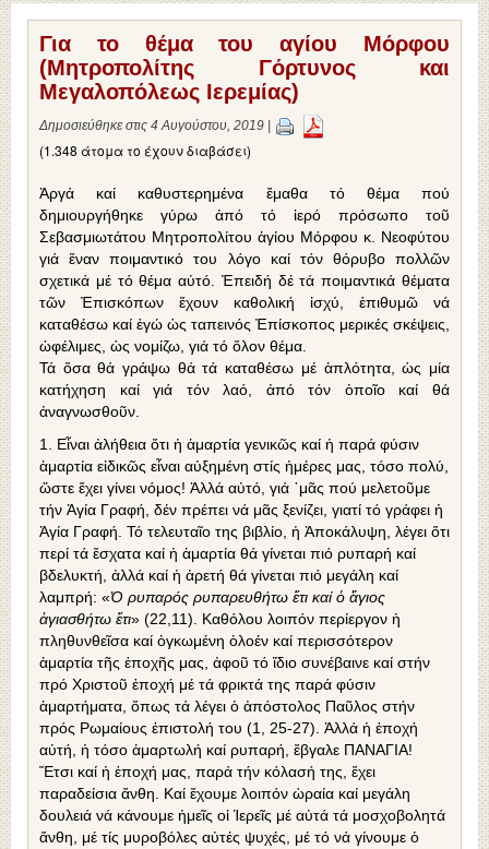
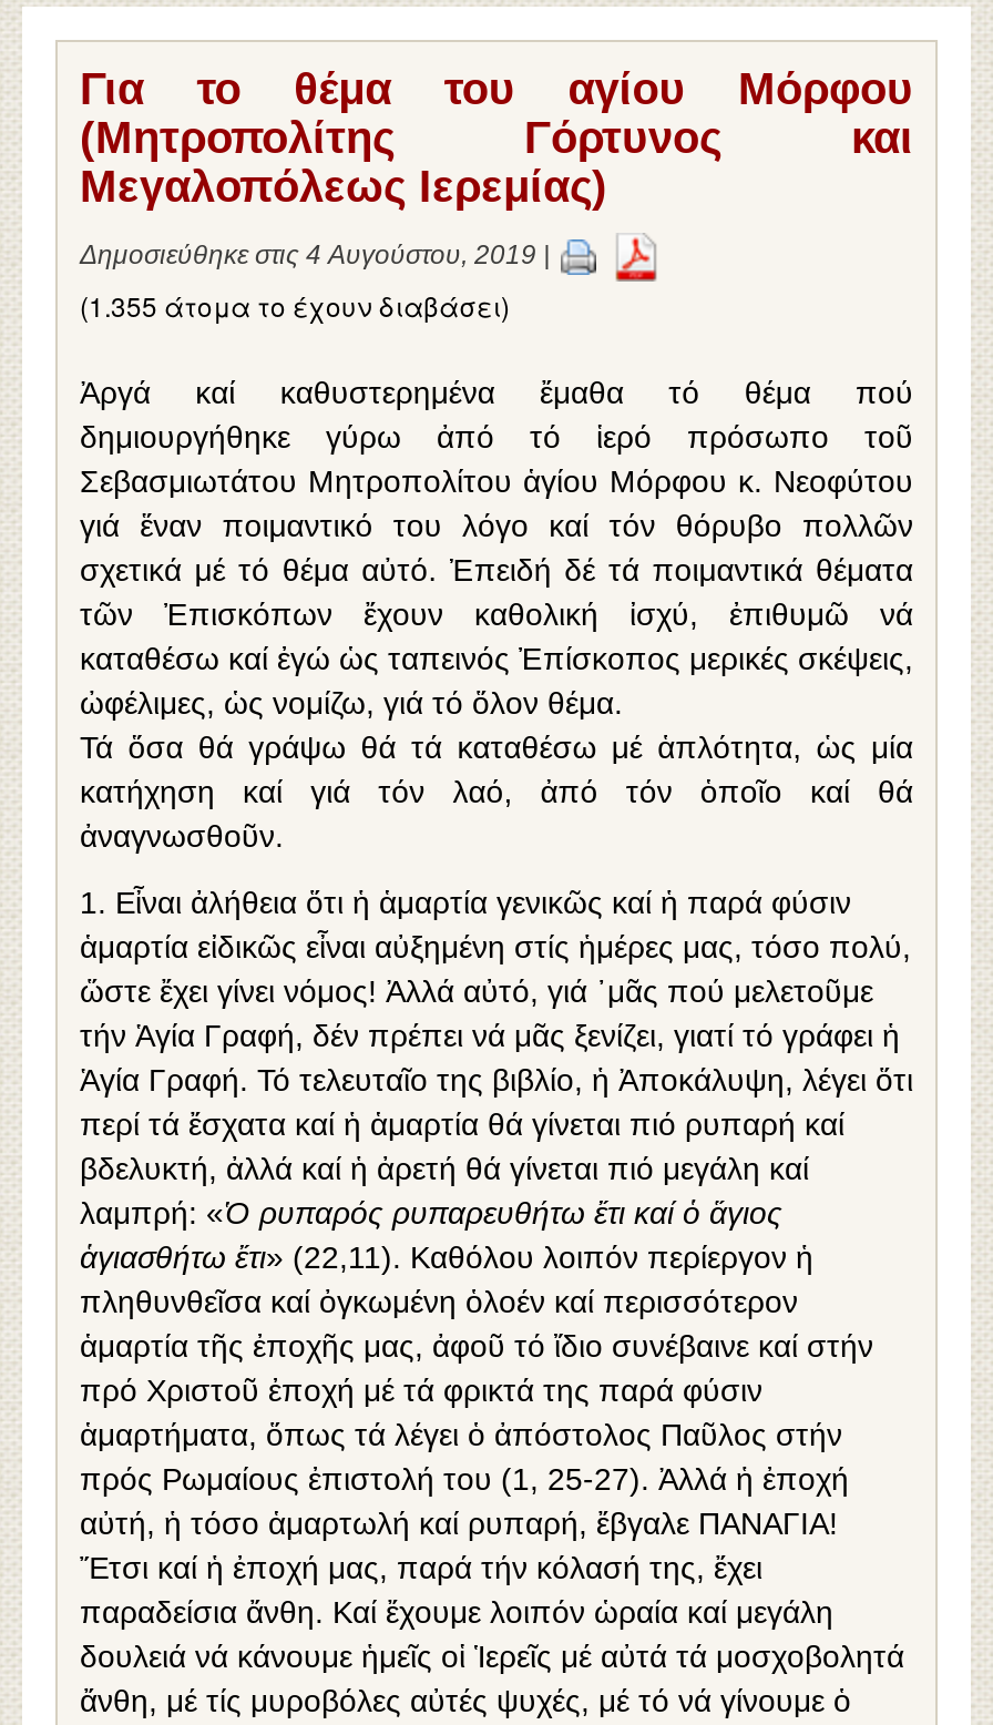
- (1.348 άτομα το έχουν διαβάσει)
+ (1.355 άτομα το έχουν διαβάσει)
